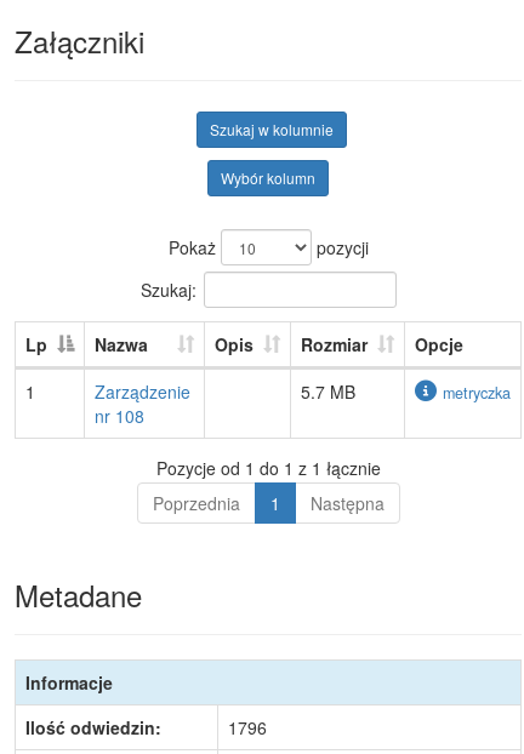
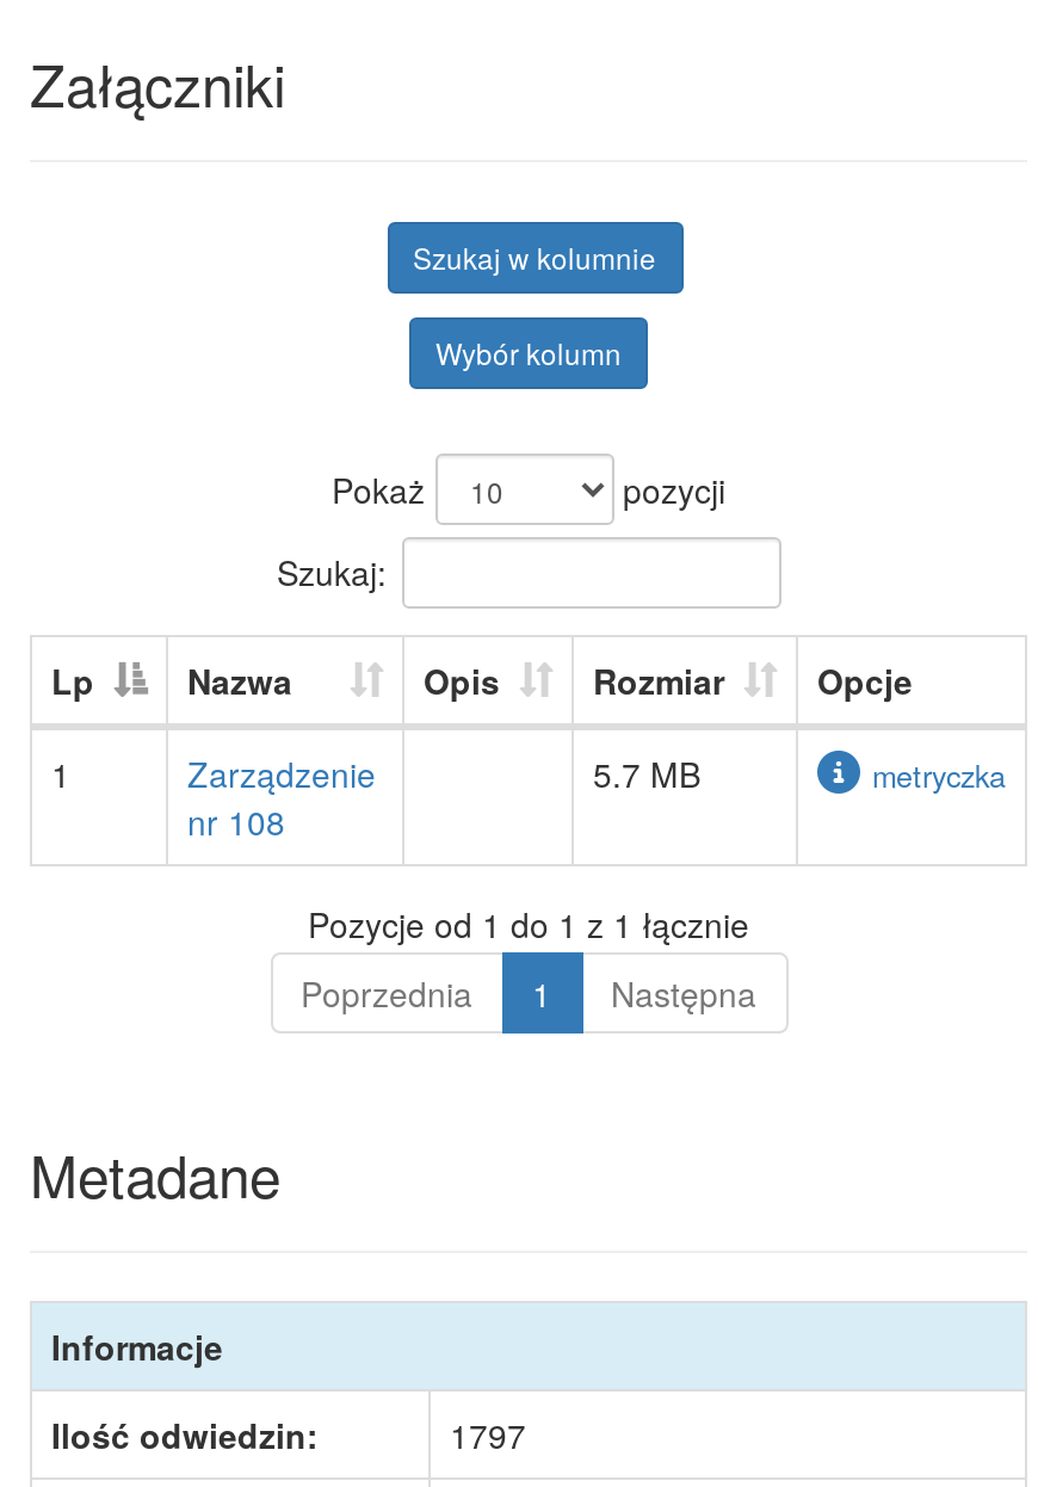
- 1796
+ 1797
